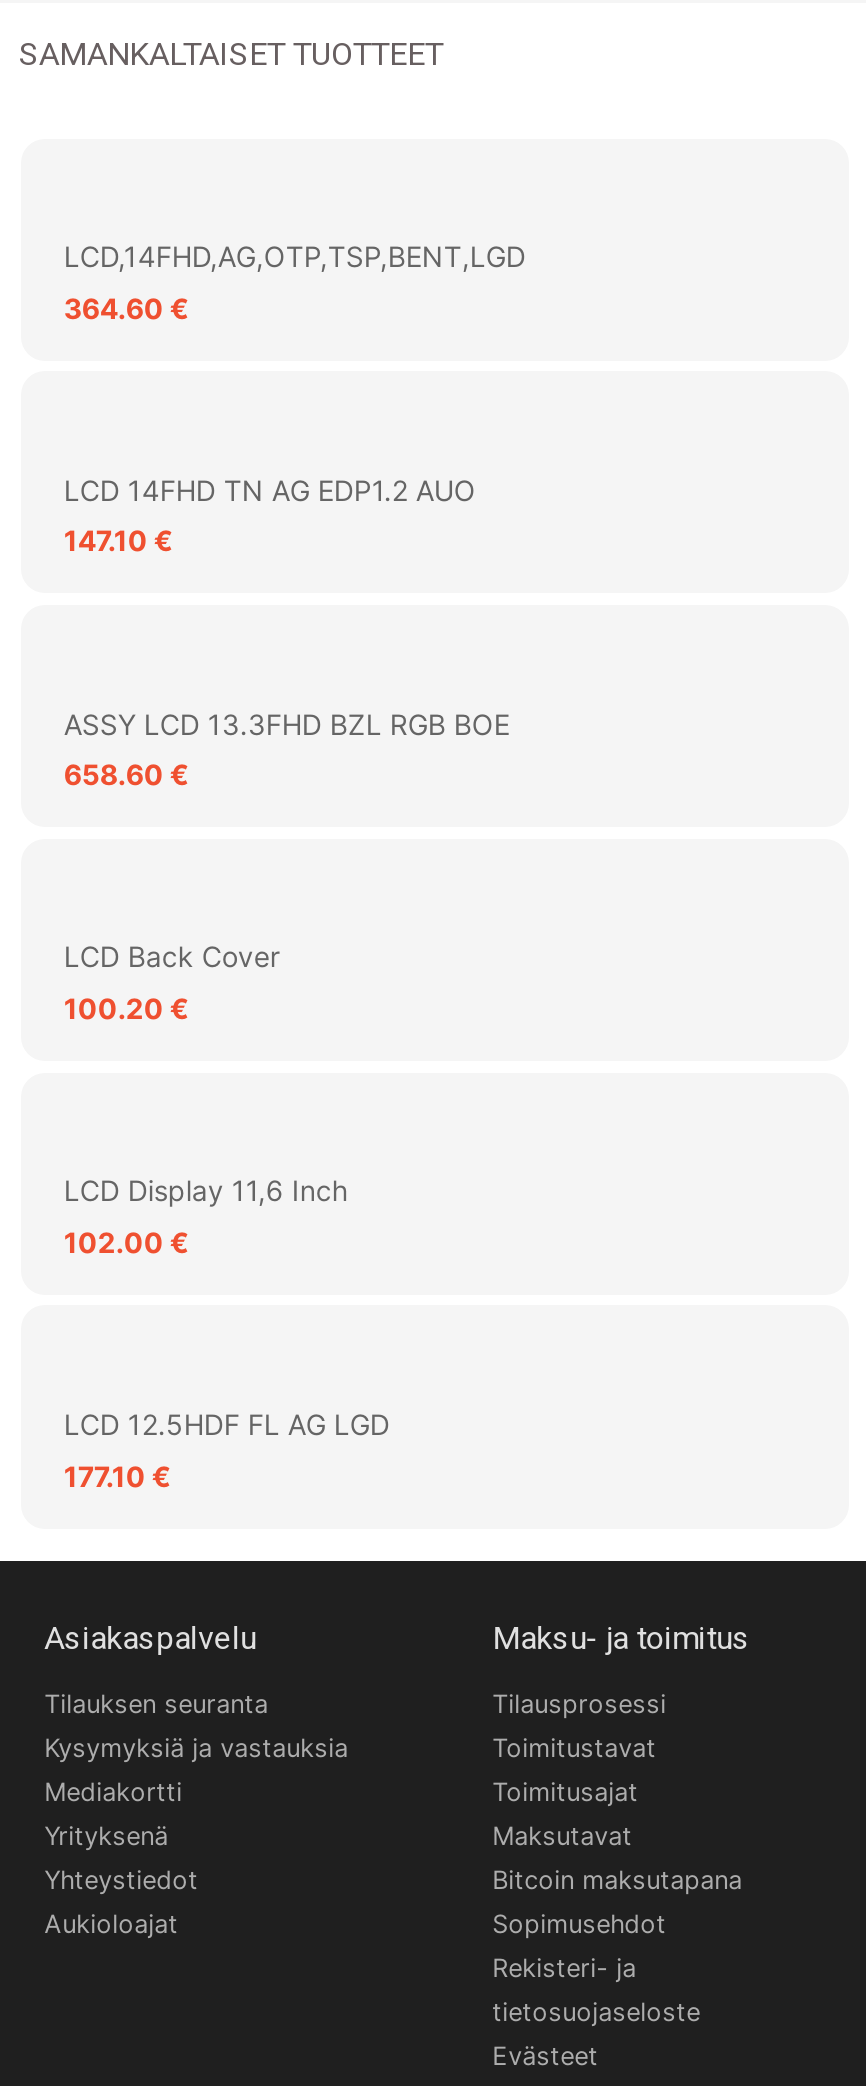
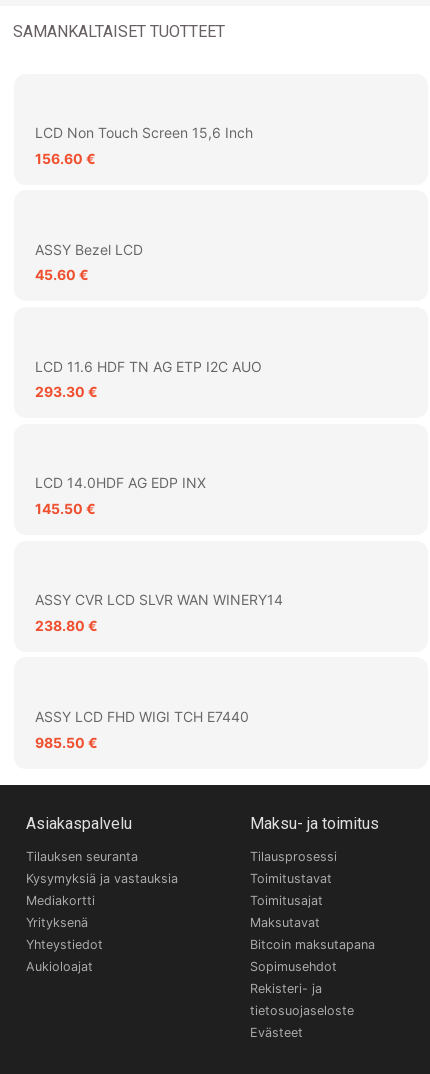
- LCD,14FHD,AG,OTP,TSP,BENT,LGD
+ LCD Non Touch Screen 15,6 Inch

- 364.60 €
+ 156.60 €

- LCD 14FHD TN AG EDP1.2 AUO
+ ASSY Bezel LCD

- 147.10 €
+ 45.60 €

- ASSY LCD 13.3FHD BZL RGB BOE
+ LCD 11.6 HDF TN AG ETP I2C AUO

- 658.60 €
+ 293.30 €

- LCD Back Cover
+ LCD 14.0HDF AG EDP INX

- 100.20 €
+ 145.50 €

- LCD Display 11,6 Inch
+ ASSY CVR LCD SLVR WAN WINERY14

- 102.00 €
+ 238.80 €

- LCD 12.5HDF FL AG LGD
+ ASSY LCD FHD WIGI TCH E7440

- 177.10 €
+ 985.50 €
